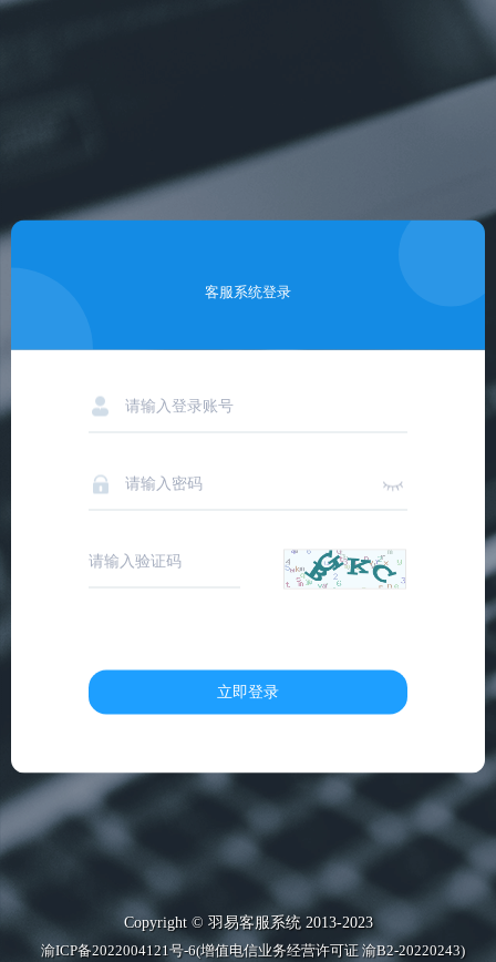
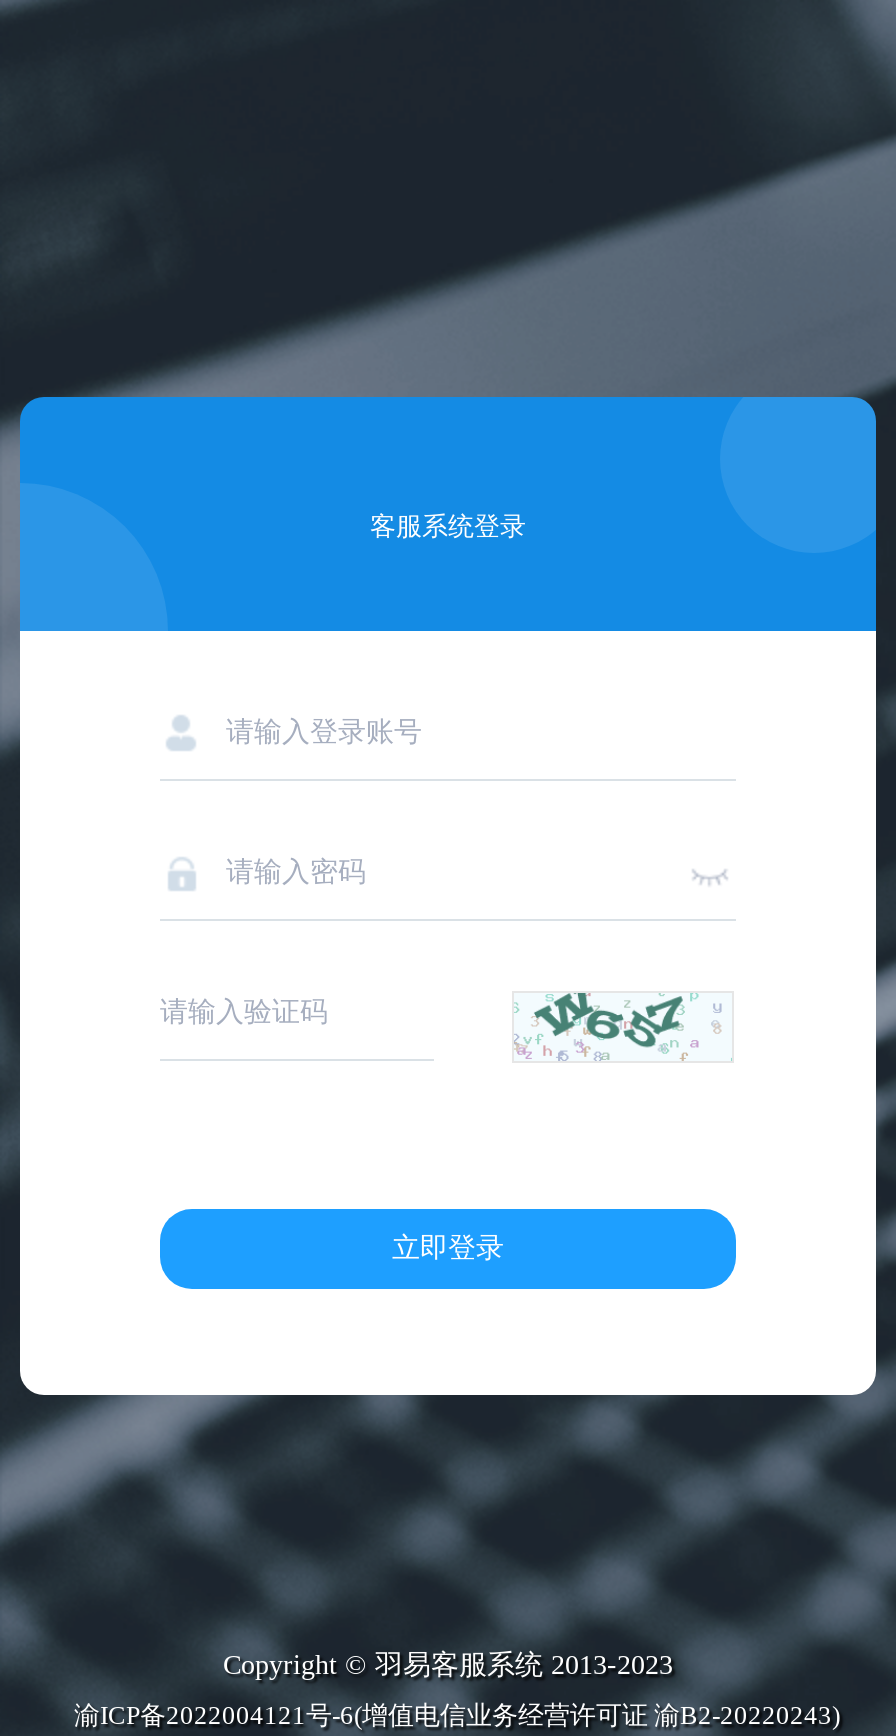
- [image]
+ [image]
